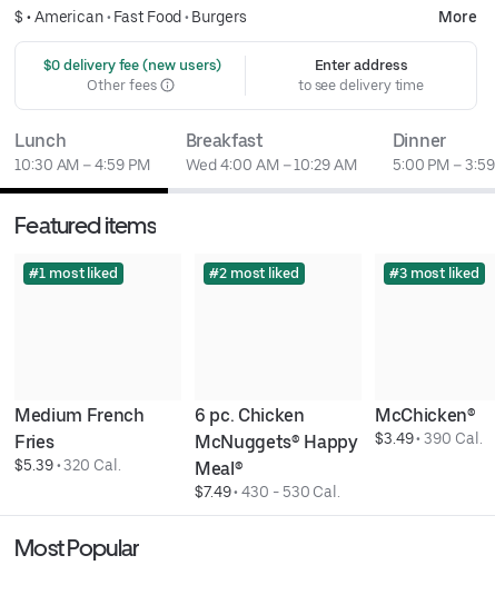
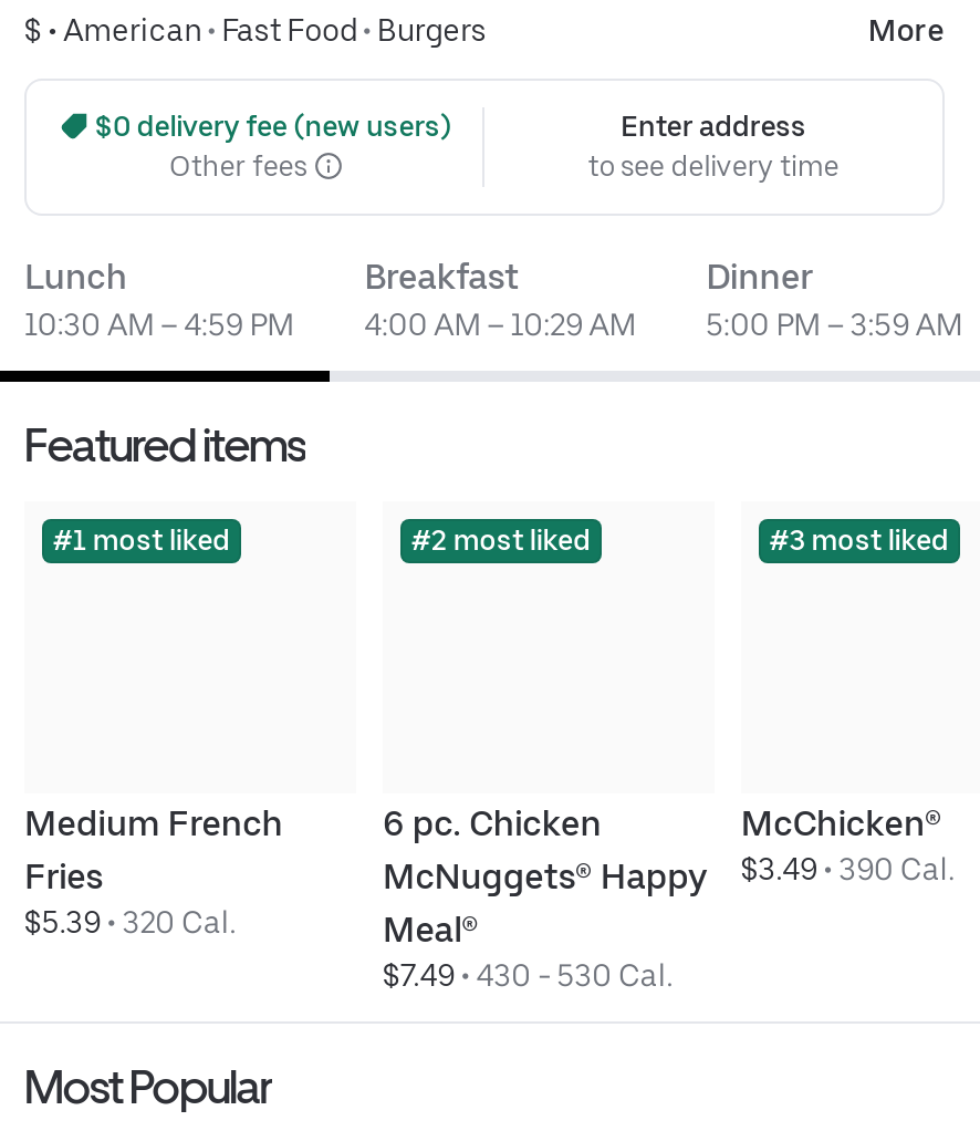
- Wed 4:00 AM – 10:29 AM
+ 4:00 AM – 10:29 AM
